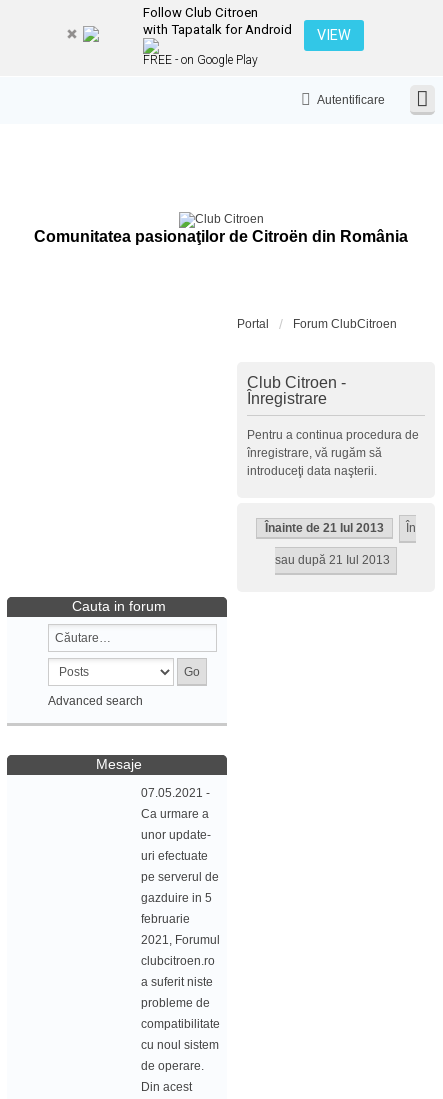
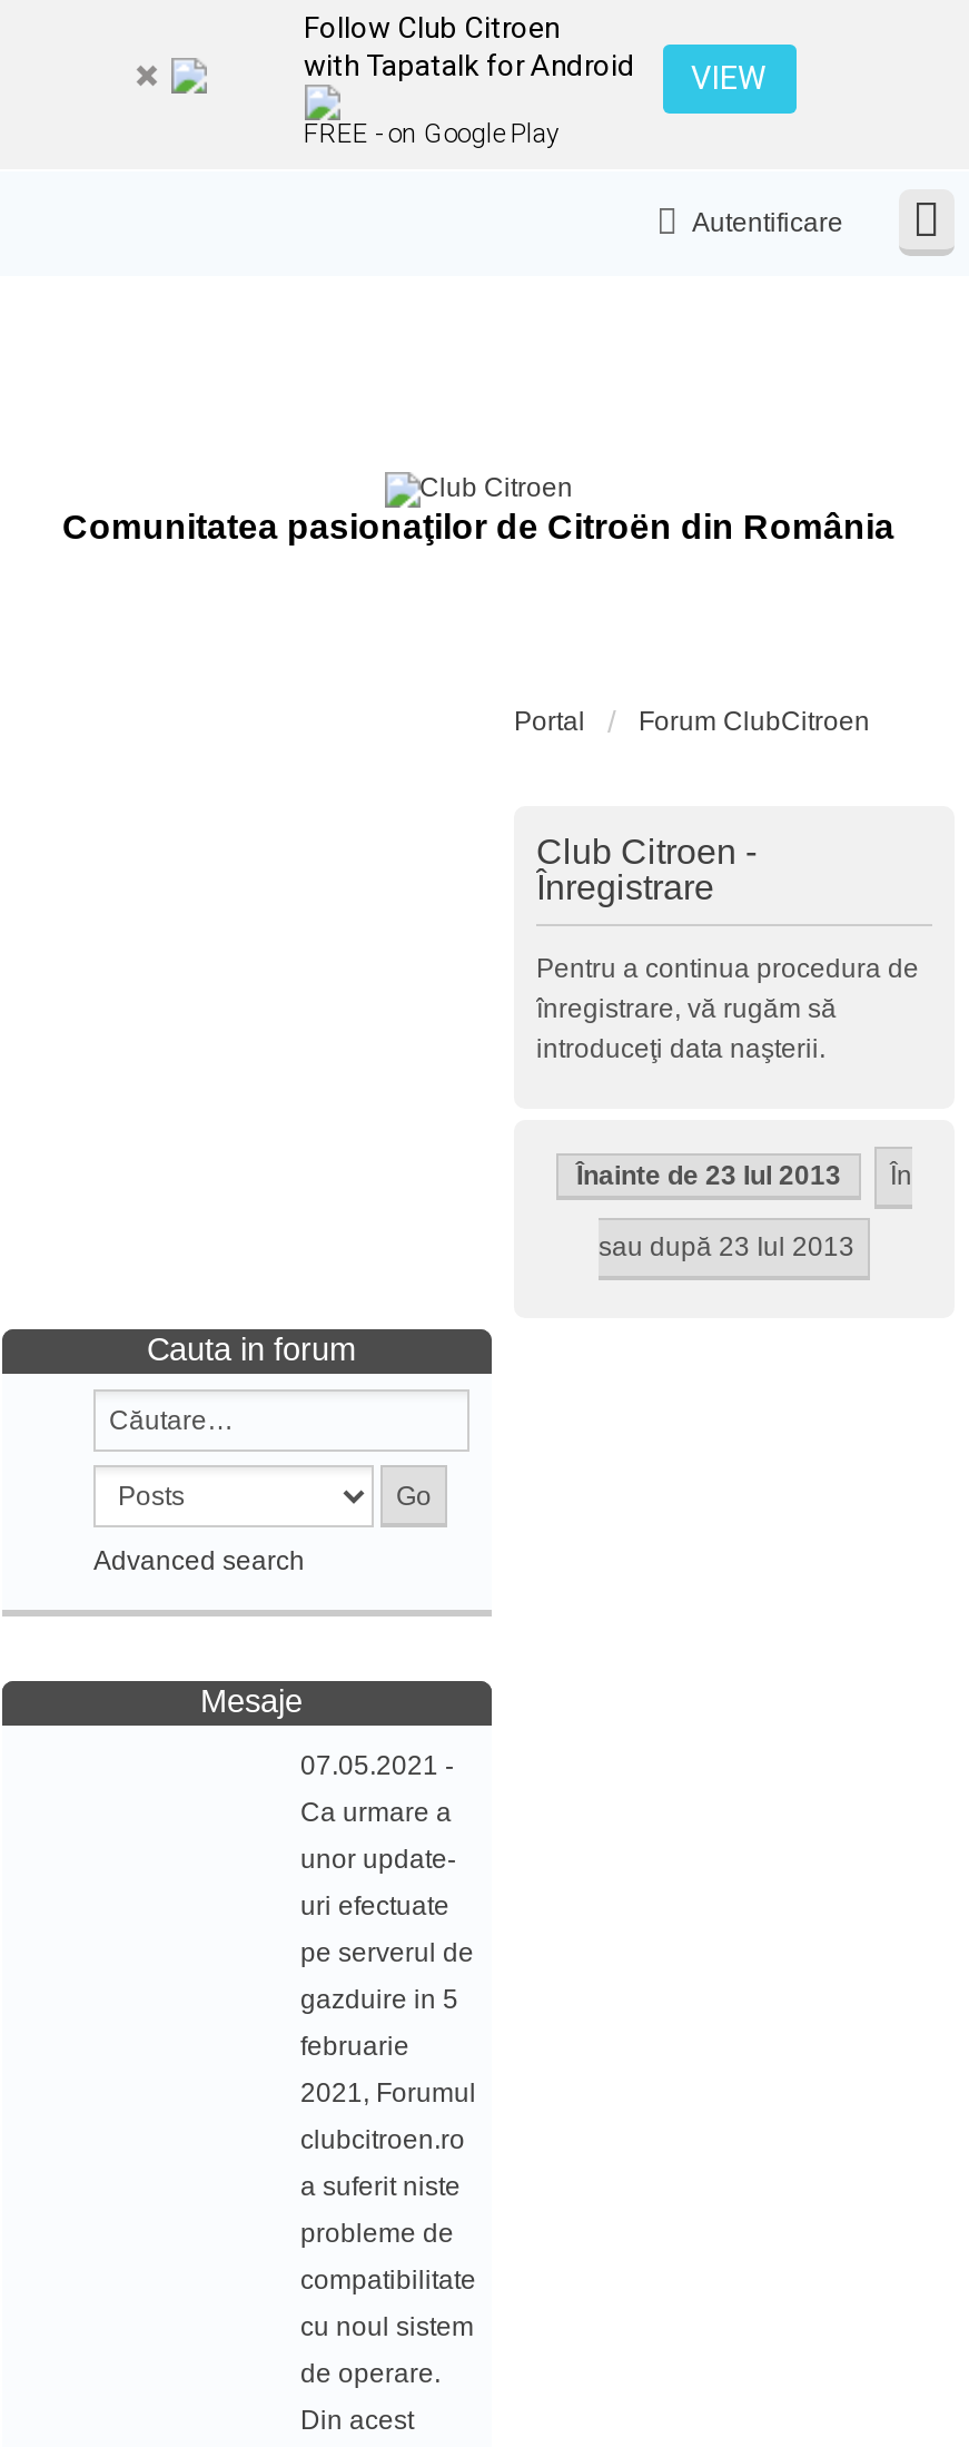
- Înainte de 21 Iul 2013
+ Înainte de 23 Iul 2013

- sau după 21 Iul 2013
+ sau după 23 Iul 2013
